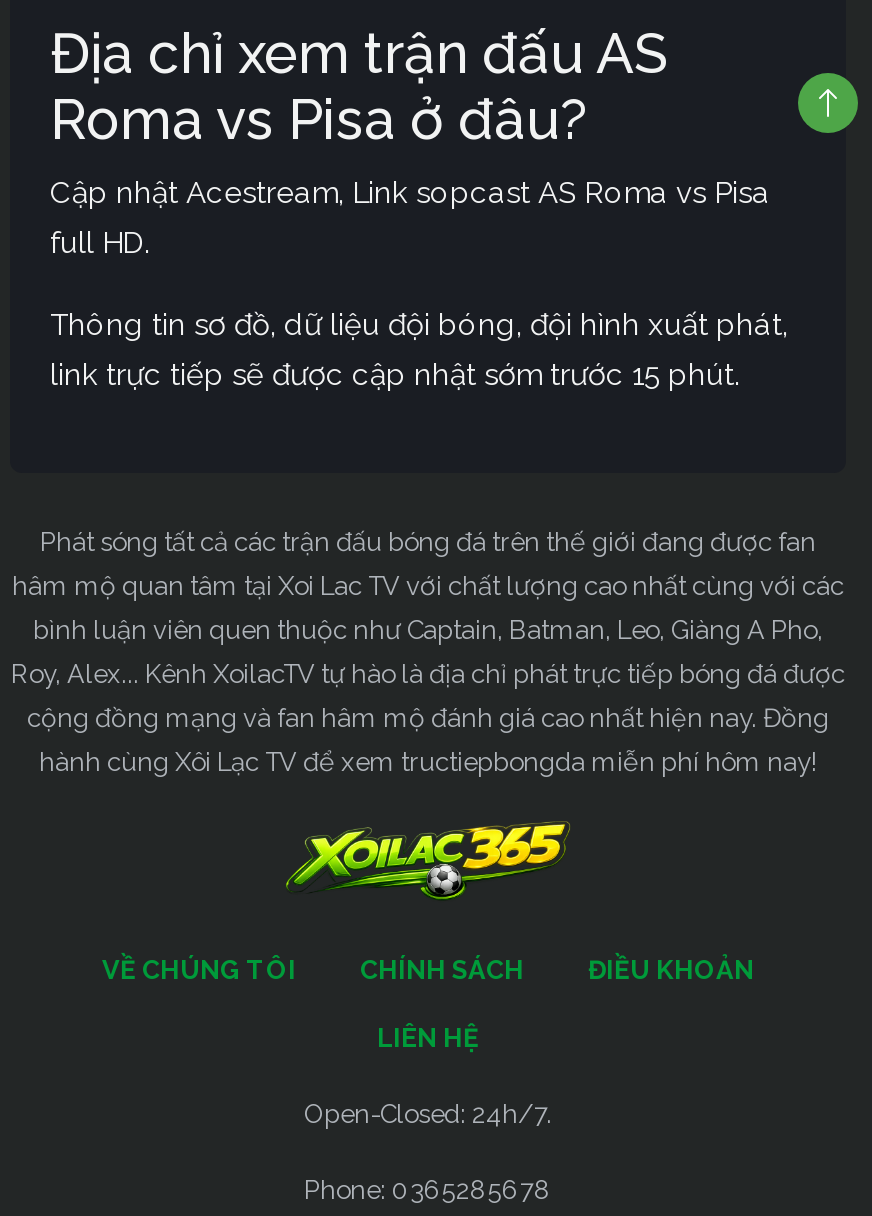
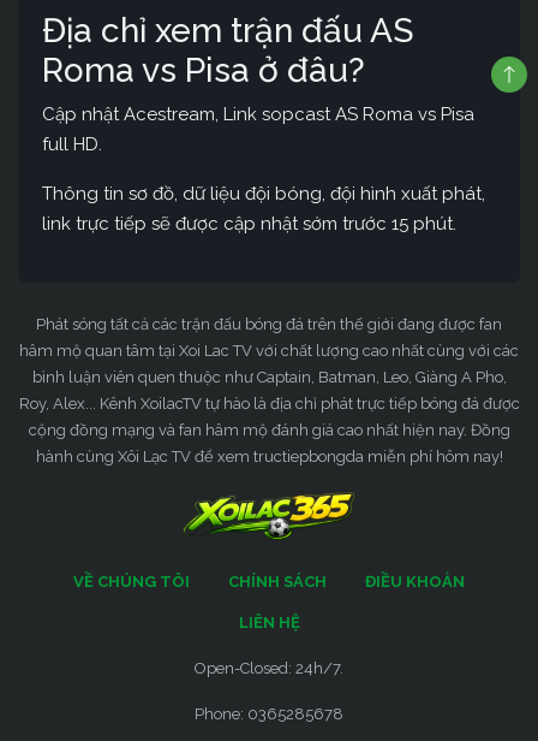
- [image]
+ [image]
